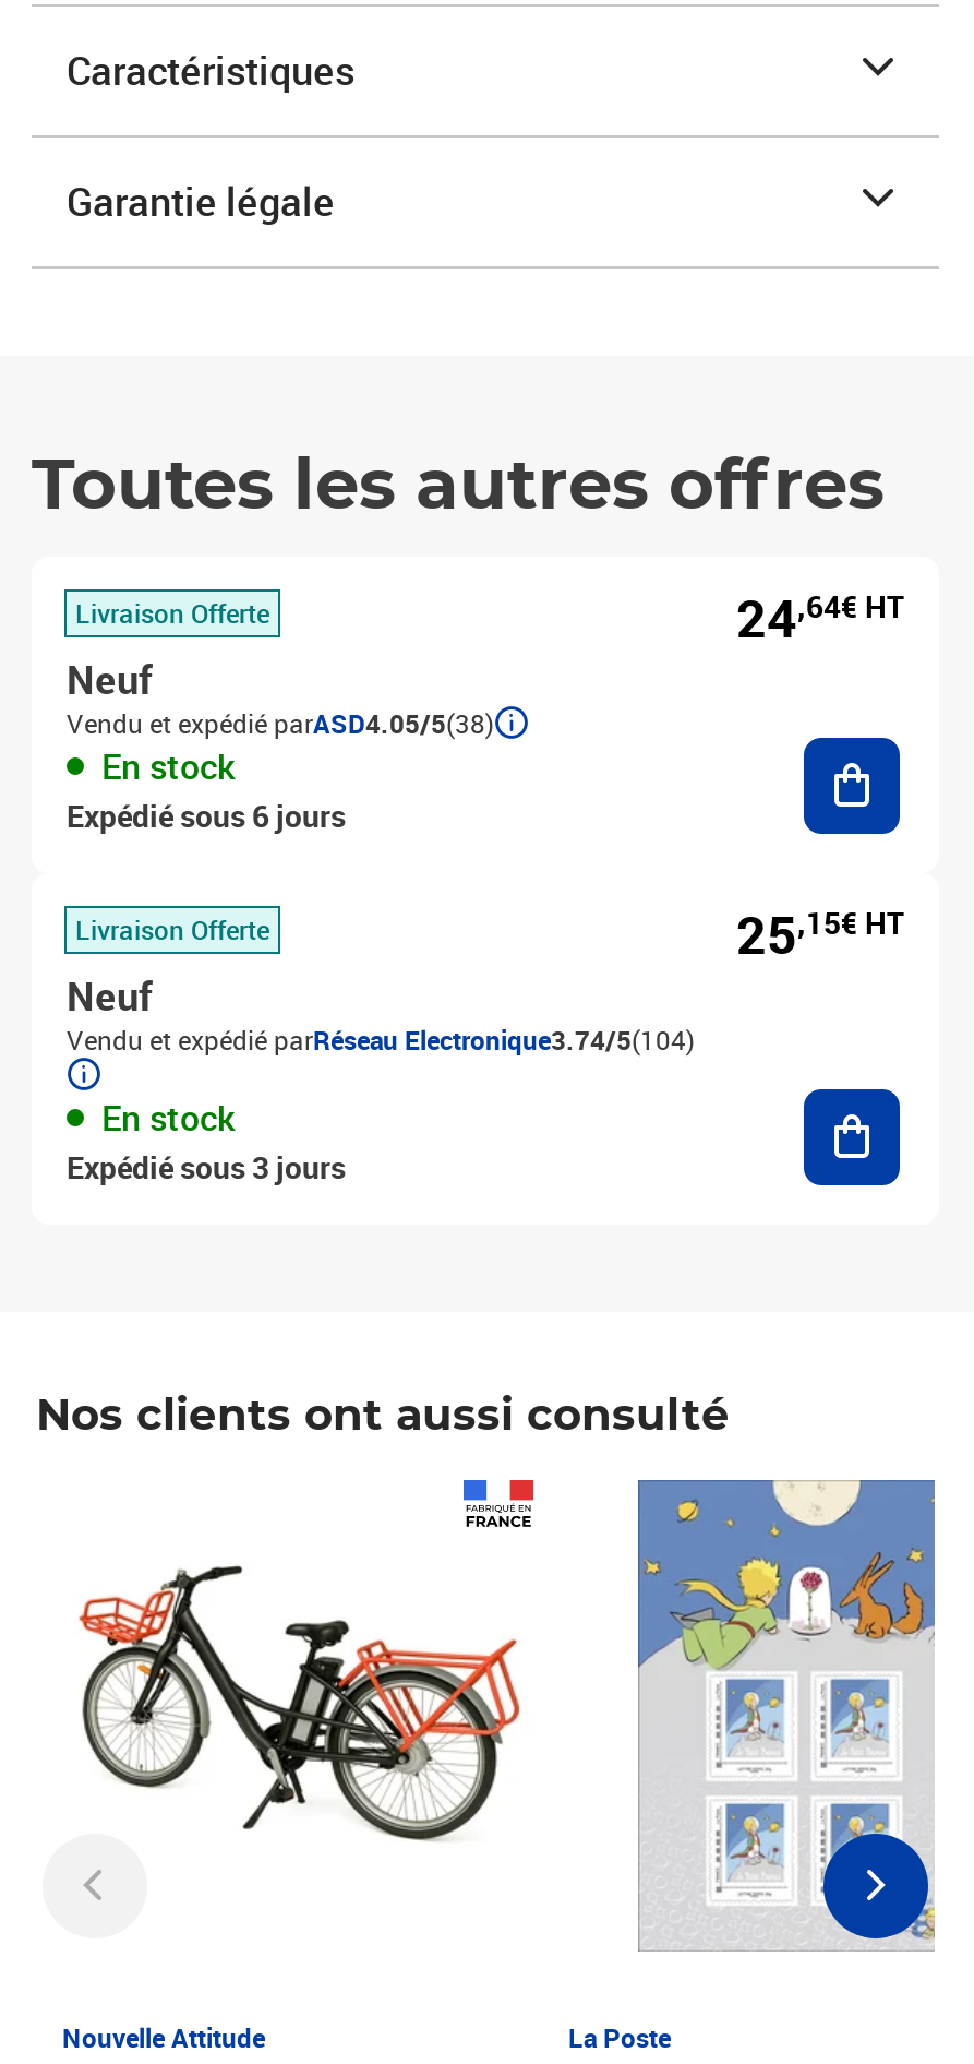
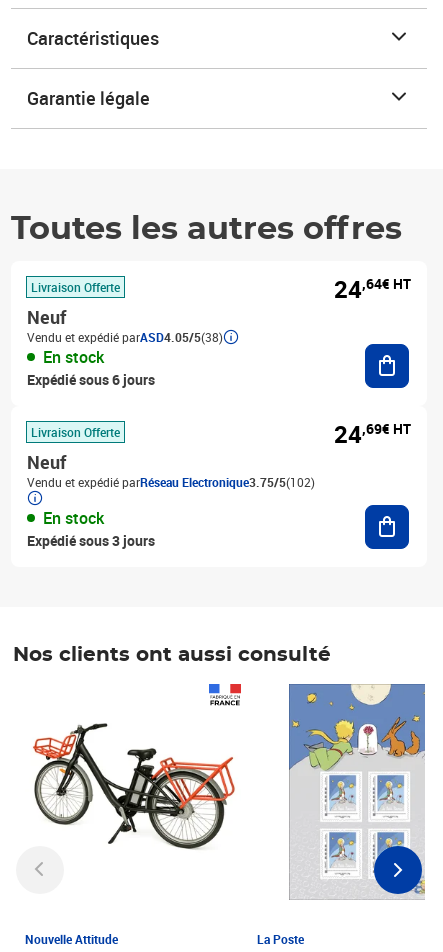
- 25,15€ HT
+ 24,69€ HT

- Vendu et expédié parRéseau Electronique3.74/5(104)
+ Vendu et expédié parRéseau Electronique3.75/5(102)
